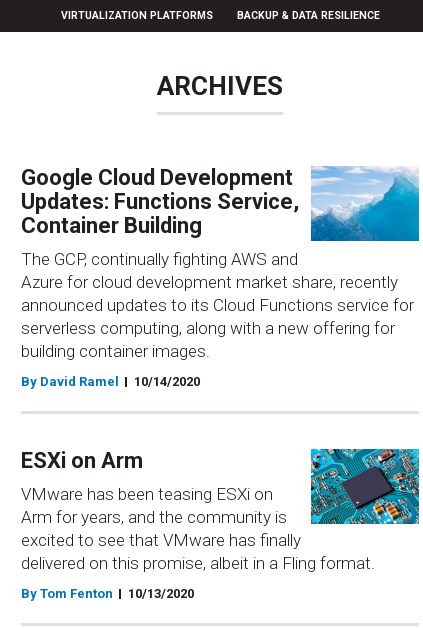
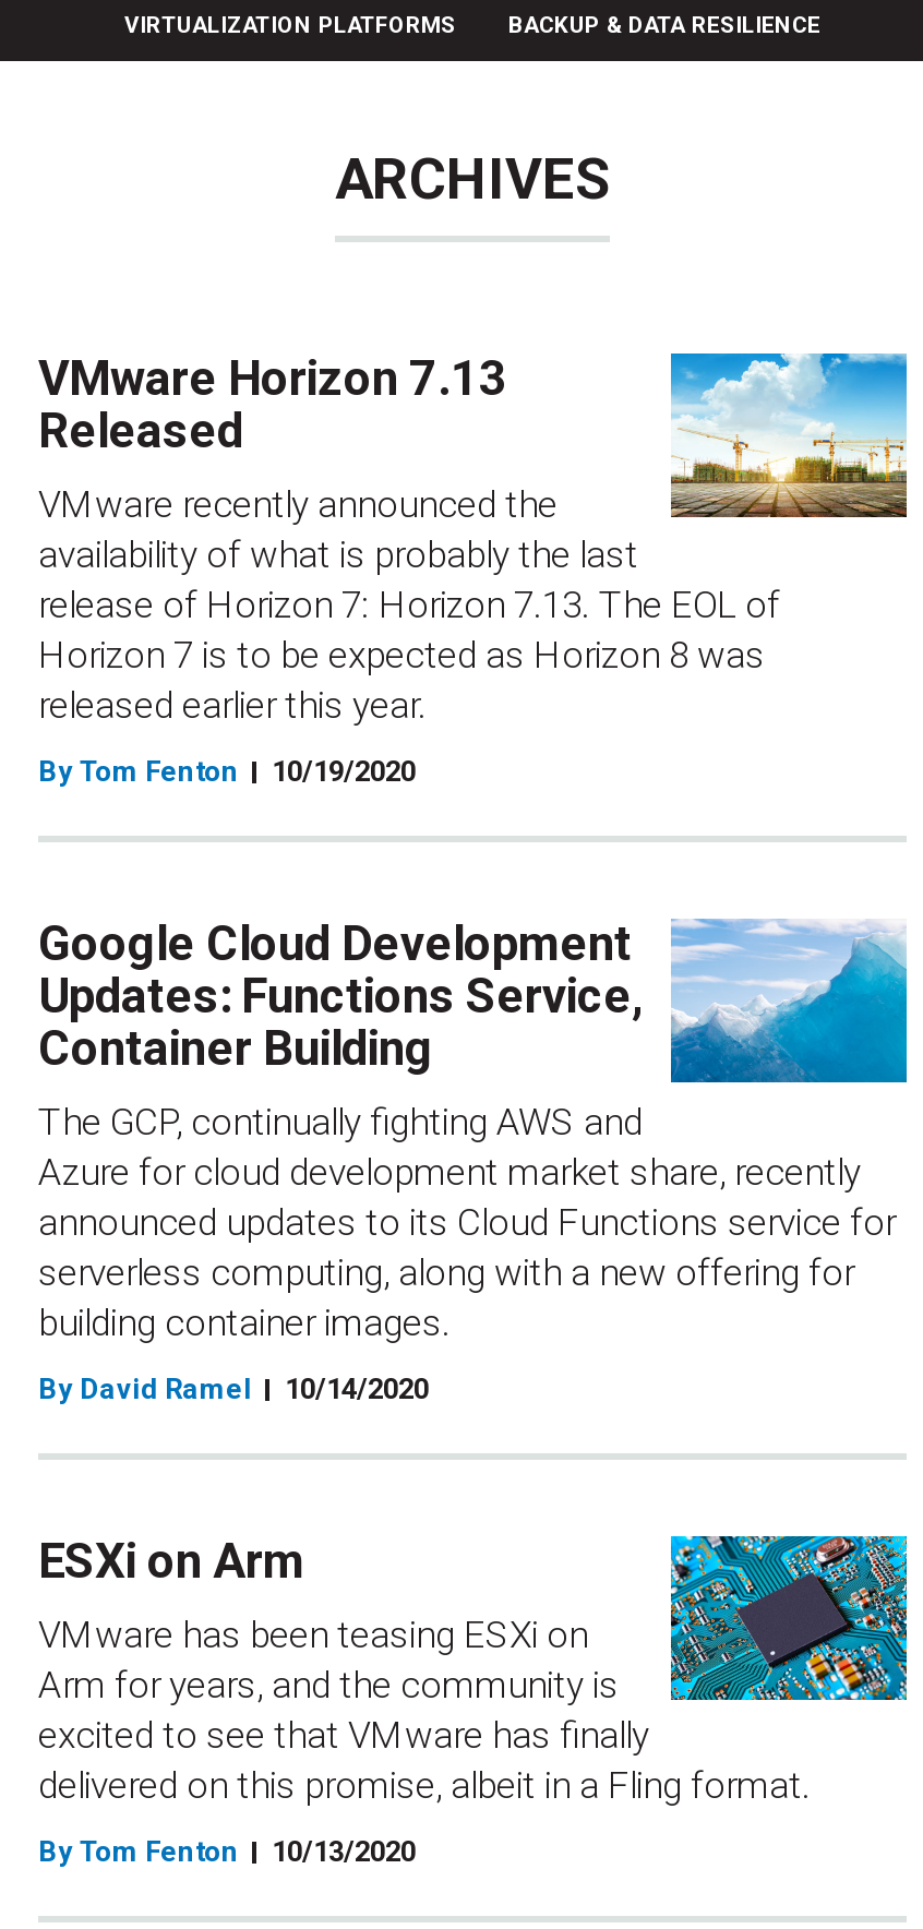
+ [image]
+ VMware Horizon 7.13
+ Released
+ VMware recently announced the
+ availability of what is probably the last
+ release of Horizon 7: Horizon 7.13. The EOL of
+ Horizon 7 is to be expected as Horizon 8 was
+ released earlier this year.
+ By Tom Fenton
+ 10/19/2020
